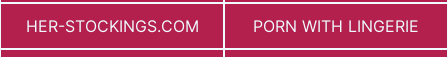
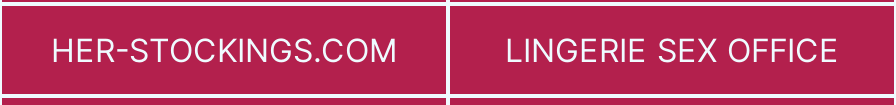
- PORN WITH LINGERIE
+ LINGERIE SEX OFFICE
